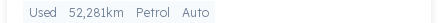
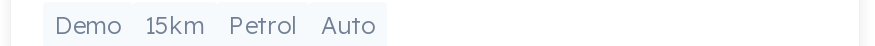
- Used
- 52,281km
+ Demo
+ 15km
